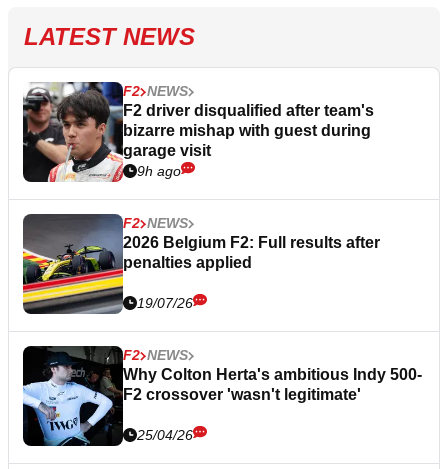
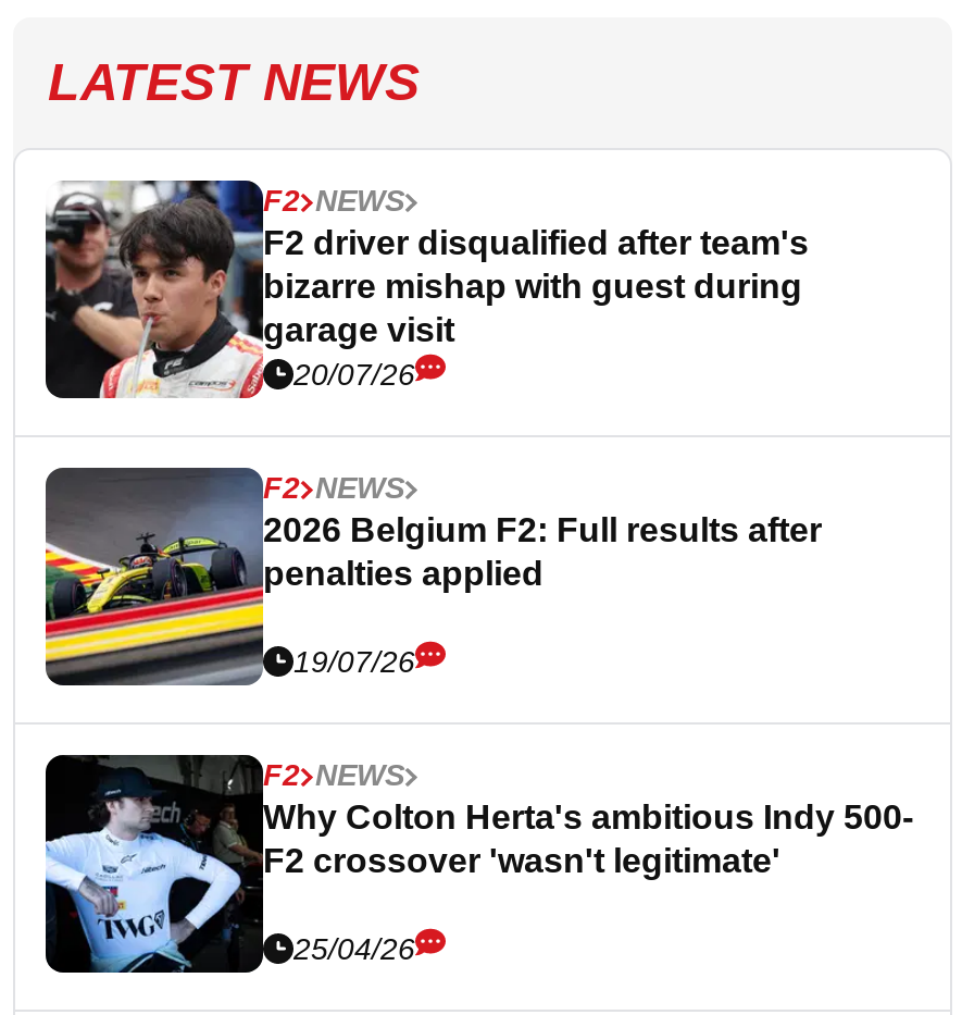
- 9h ago
+ 20/07/26
